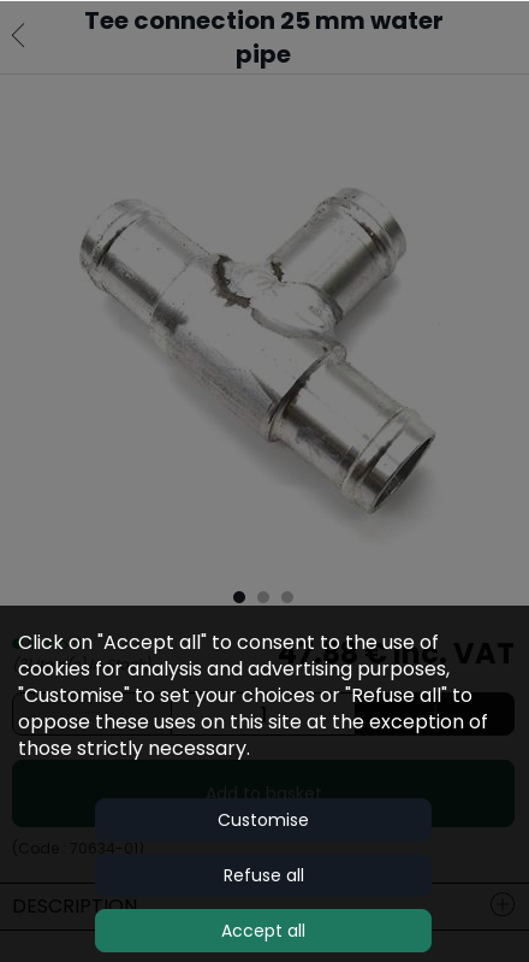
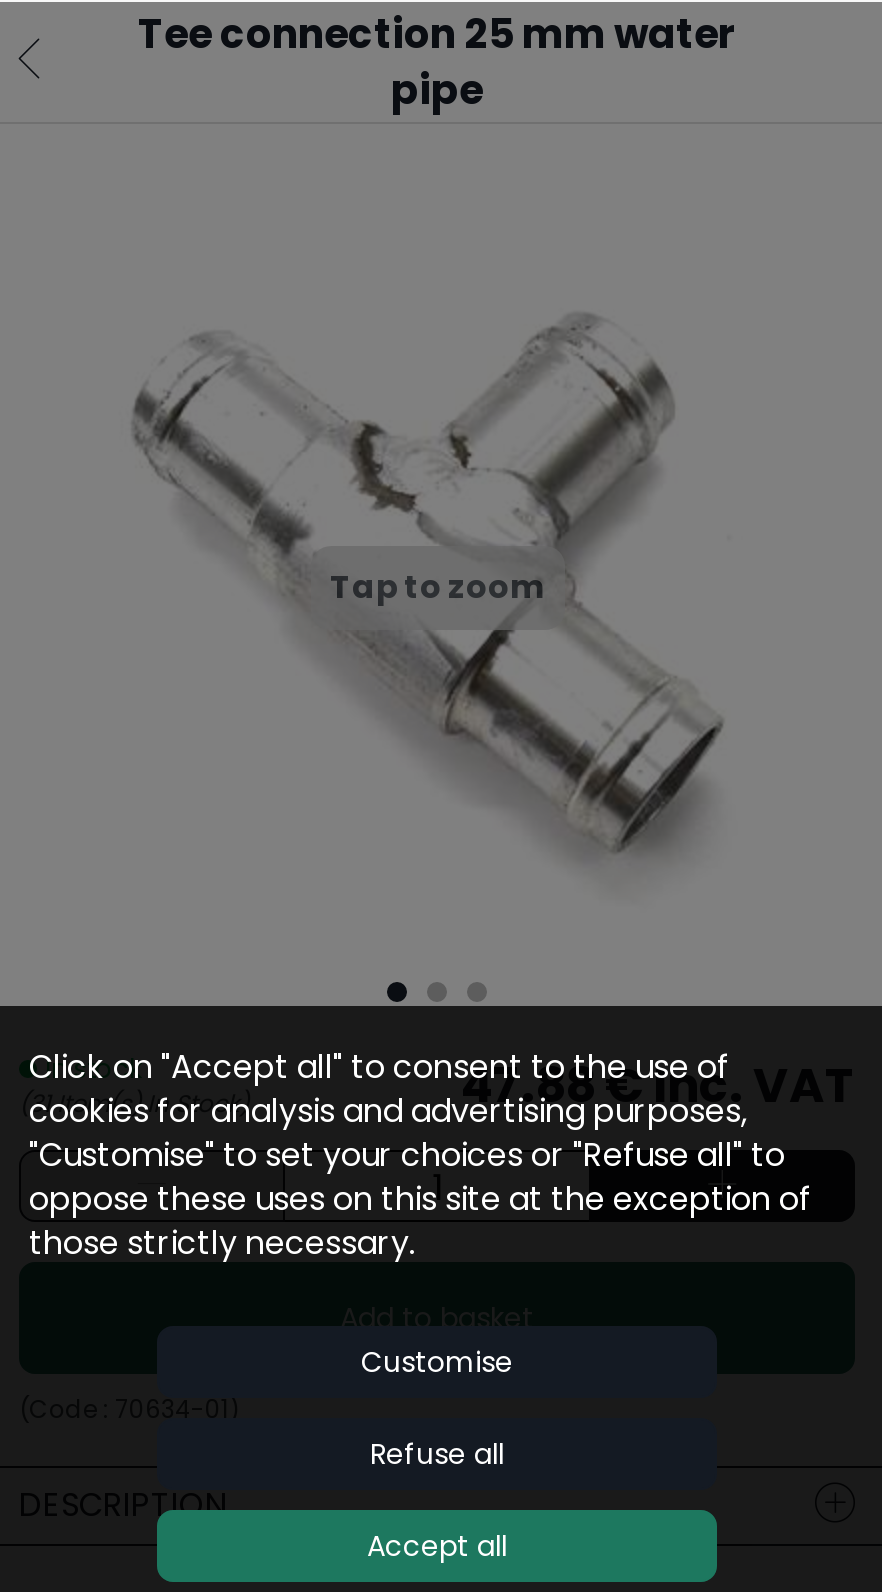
+ Tap to zoom
